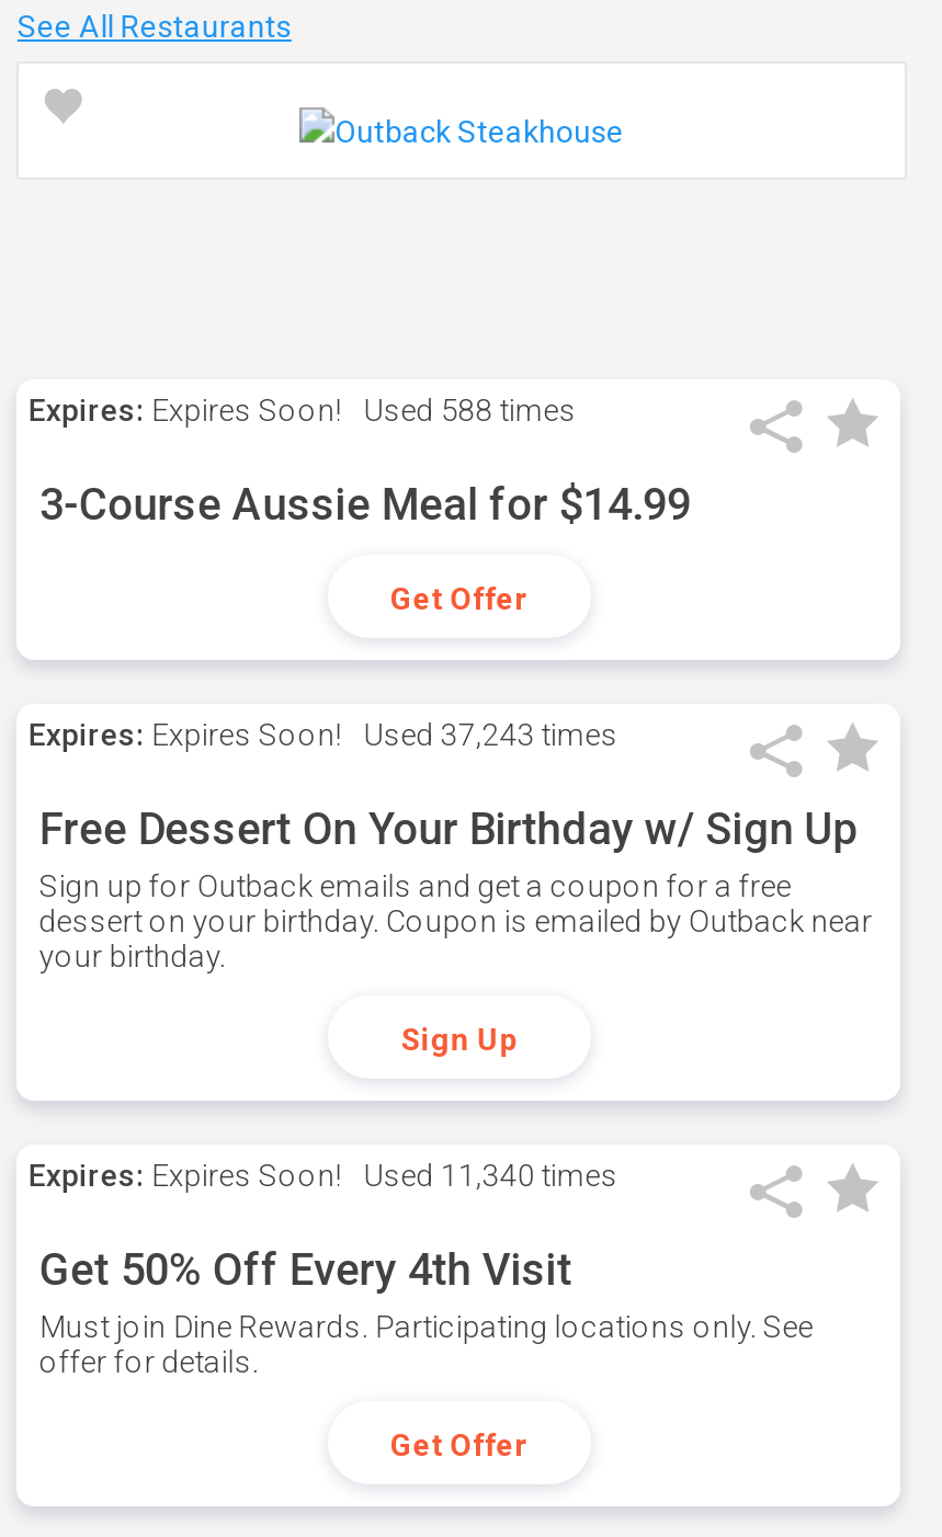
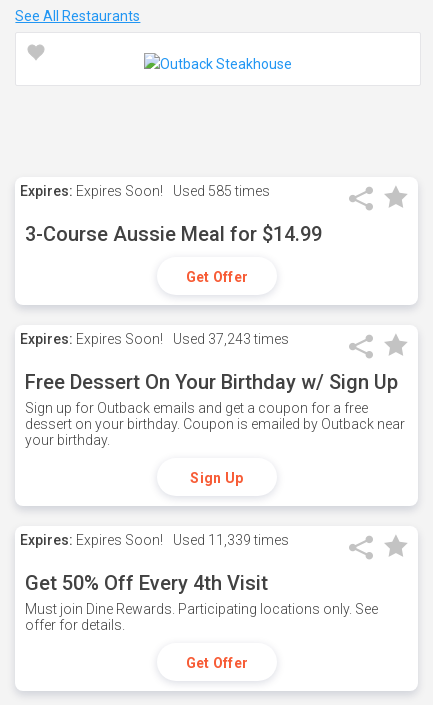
- Expires: Expires Soon! Used 588 times
+ Expires: Expires Soon! Used 585 times

- Expires: Expires Soon! Used 11,340 times
+ Expires: Expires Soon! Used 11,339 times
